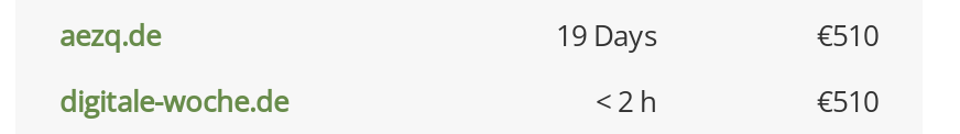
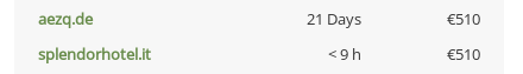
- 19 Days
+ 21 Days

- digitale-woche.de
- < 2 h
+ splendorhotel.it
+ < 9 h
